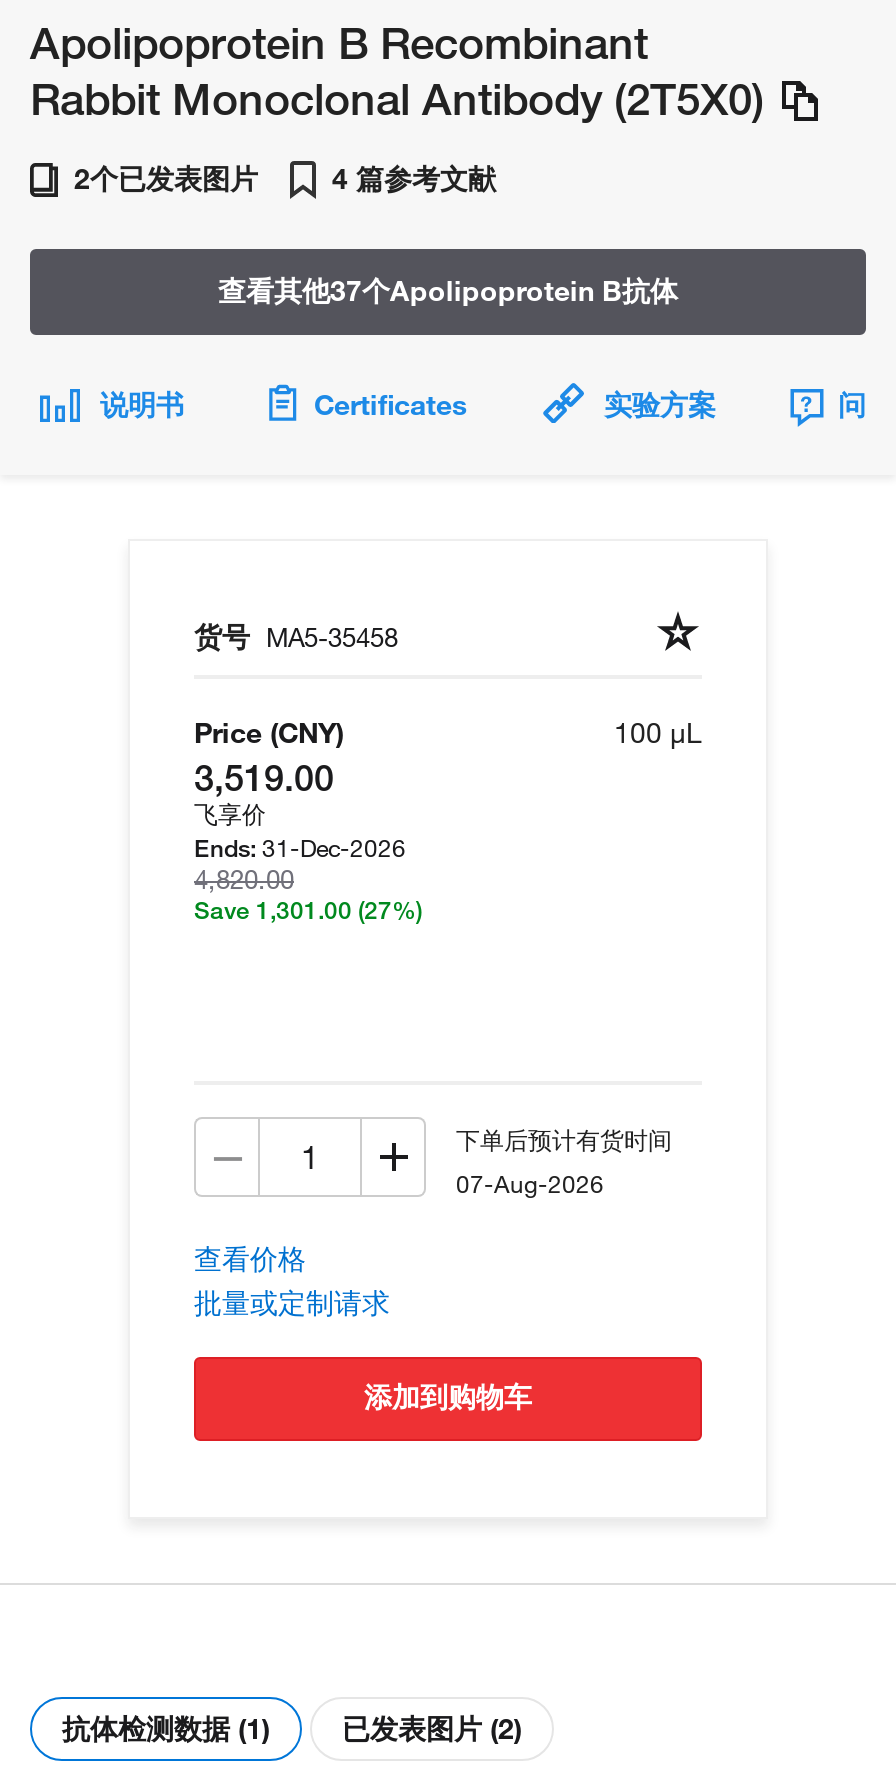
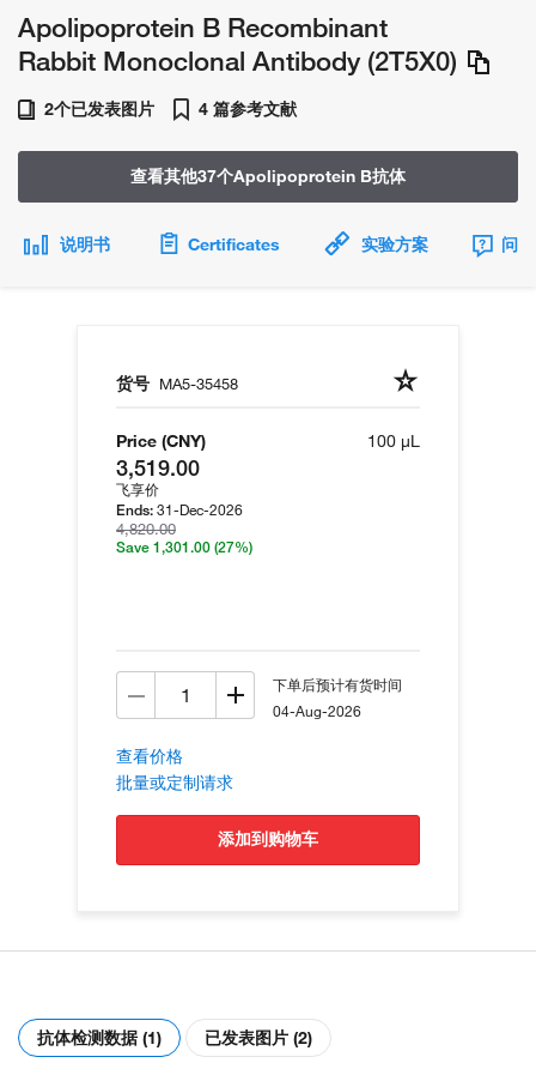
- 07-Aug-2026
+ 04-Aug-2026
